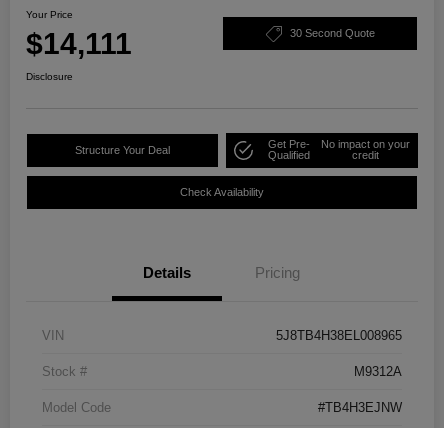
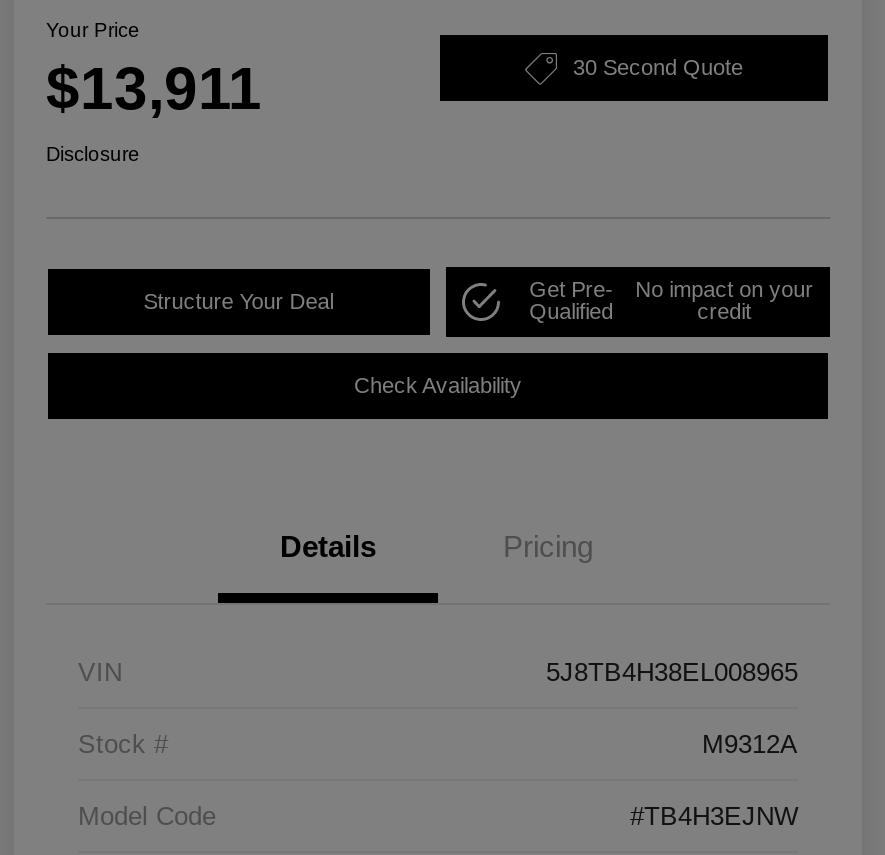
- $14,111
+ $13,911
